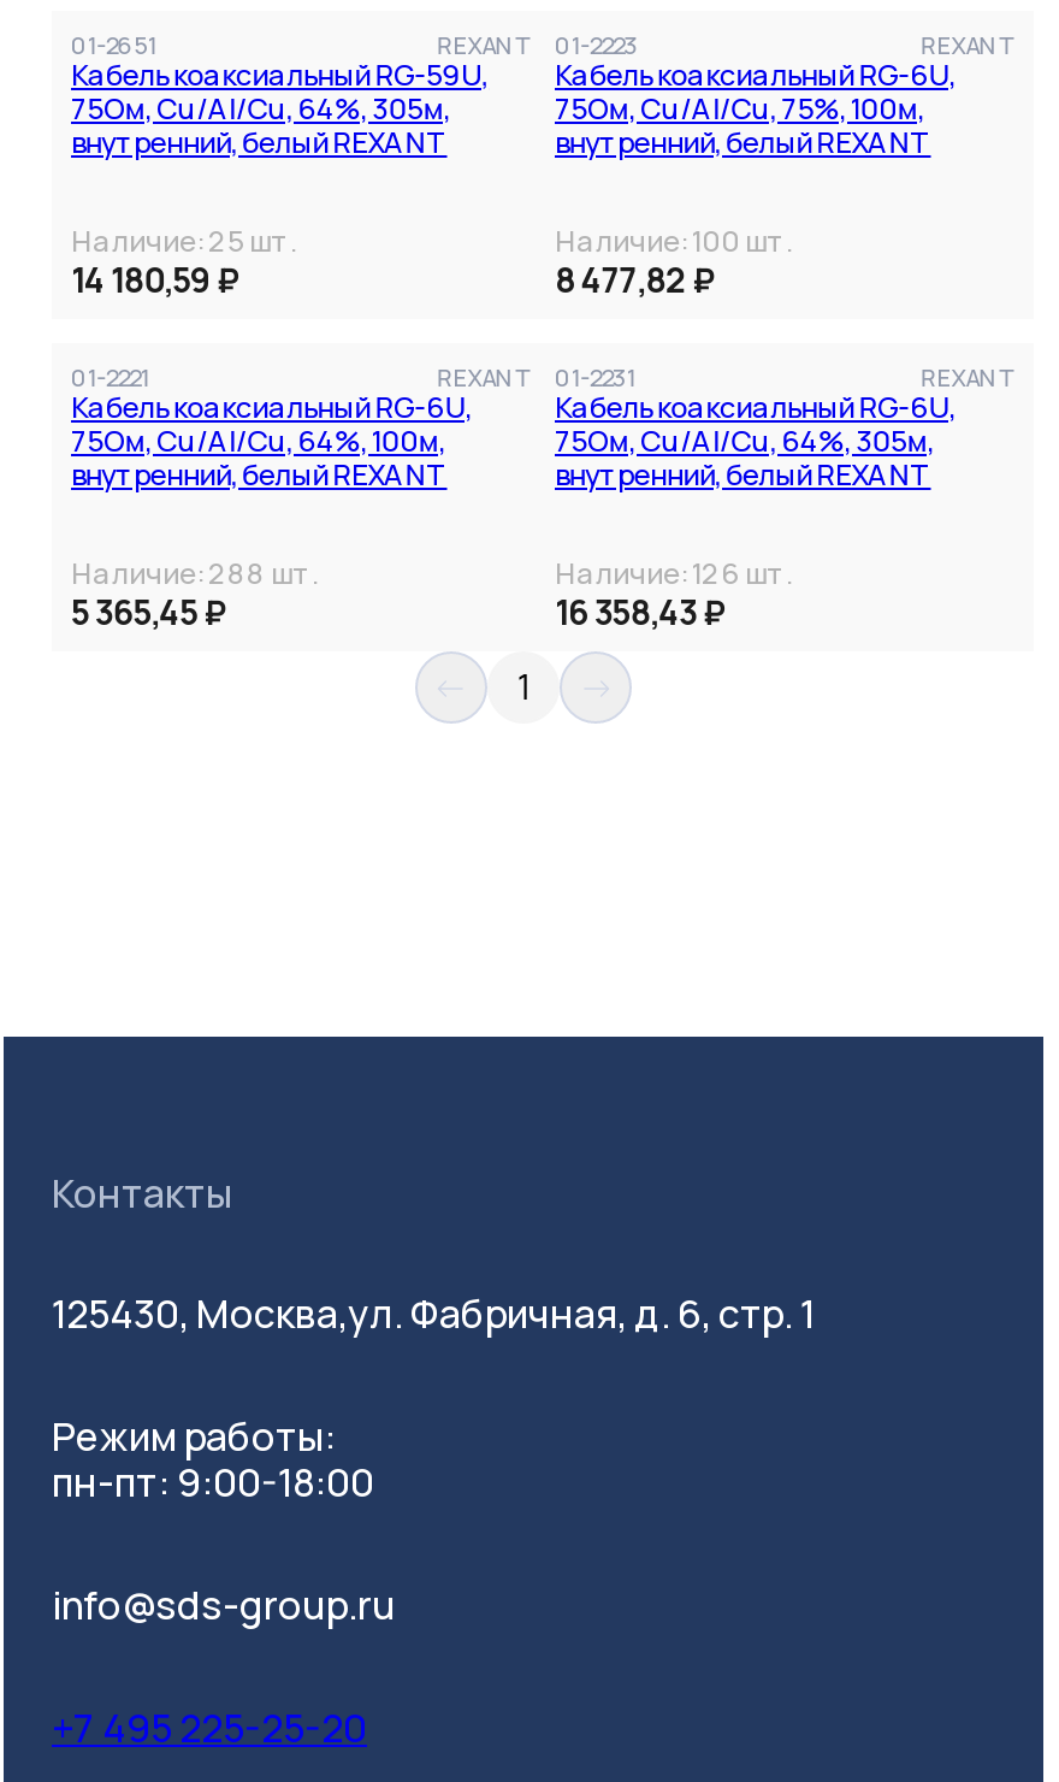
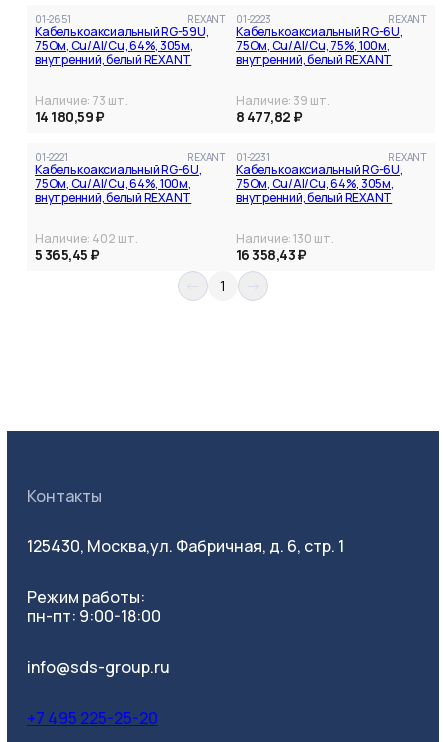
- Наличие: 25 шт.
+ Наличие: 73 шт.

- Наличие: 100 шт.
+ Наличие: 39 шт.

- Наличие: 288 шт.
+ Наличие: 402 шт.

- Наличие: 126 шт.
+ Наличие: 130 шт.
